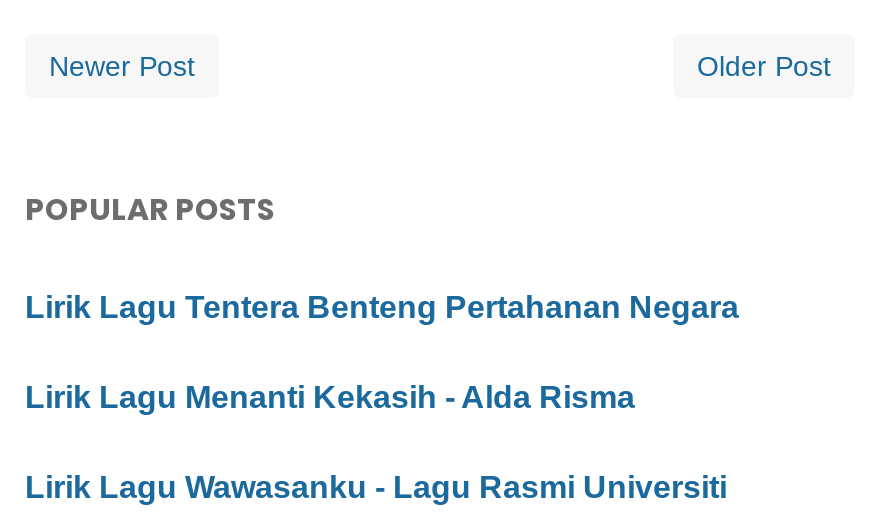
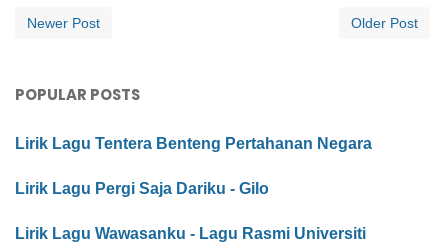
- Lirik Lagu Menanti Kekasih - Alda Risma
+ Lirik Lagu Pergi Saja Dariku - Gilo
